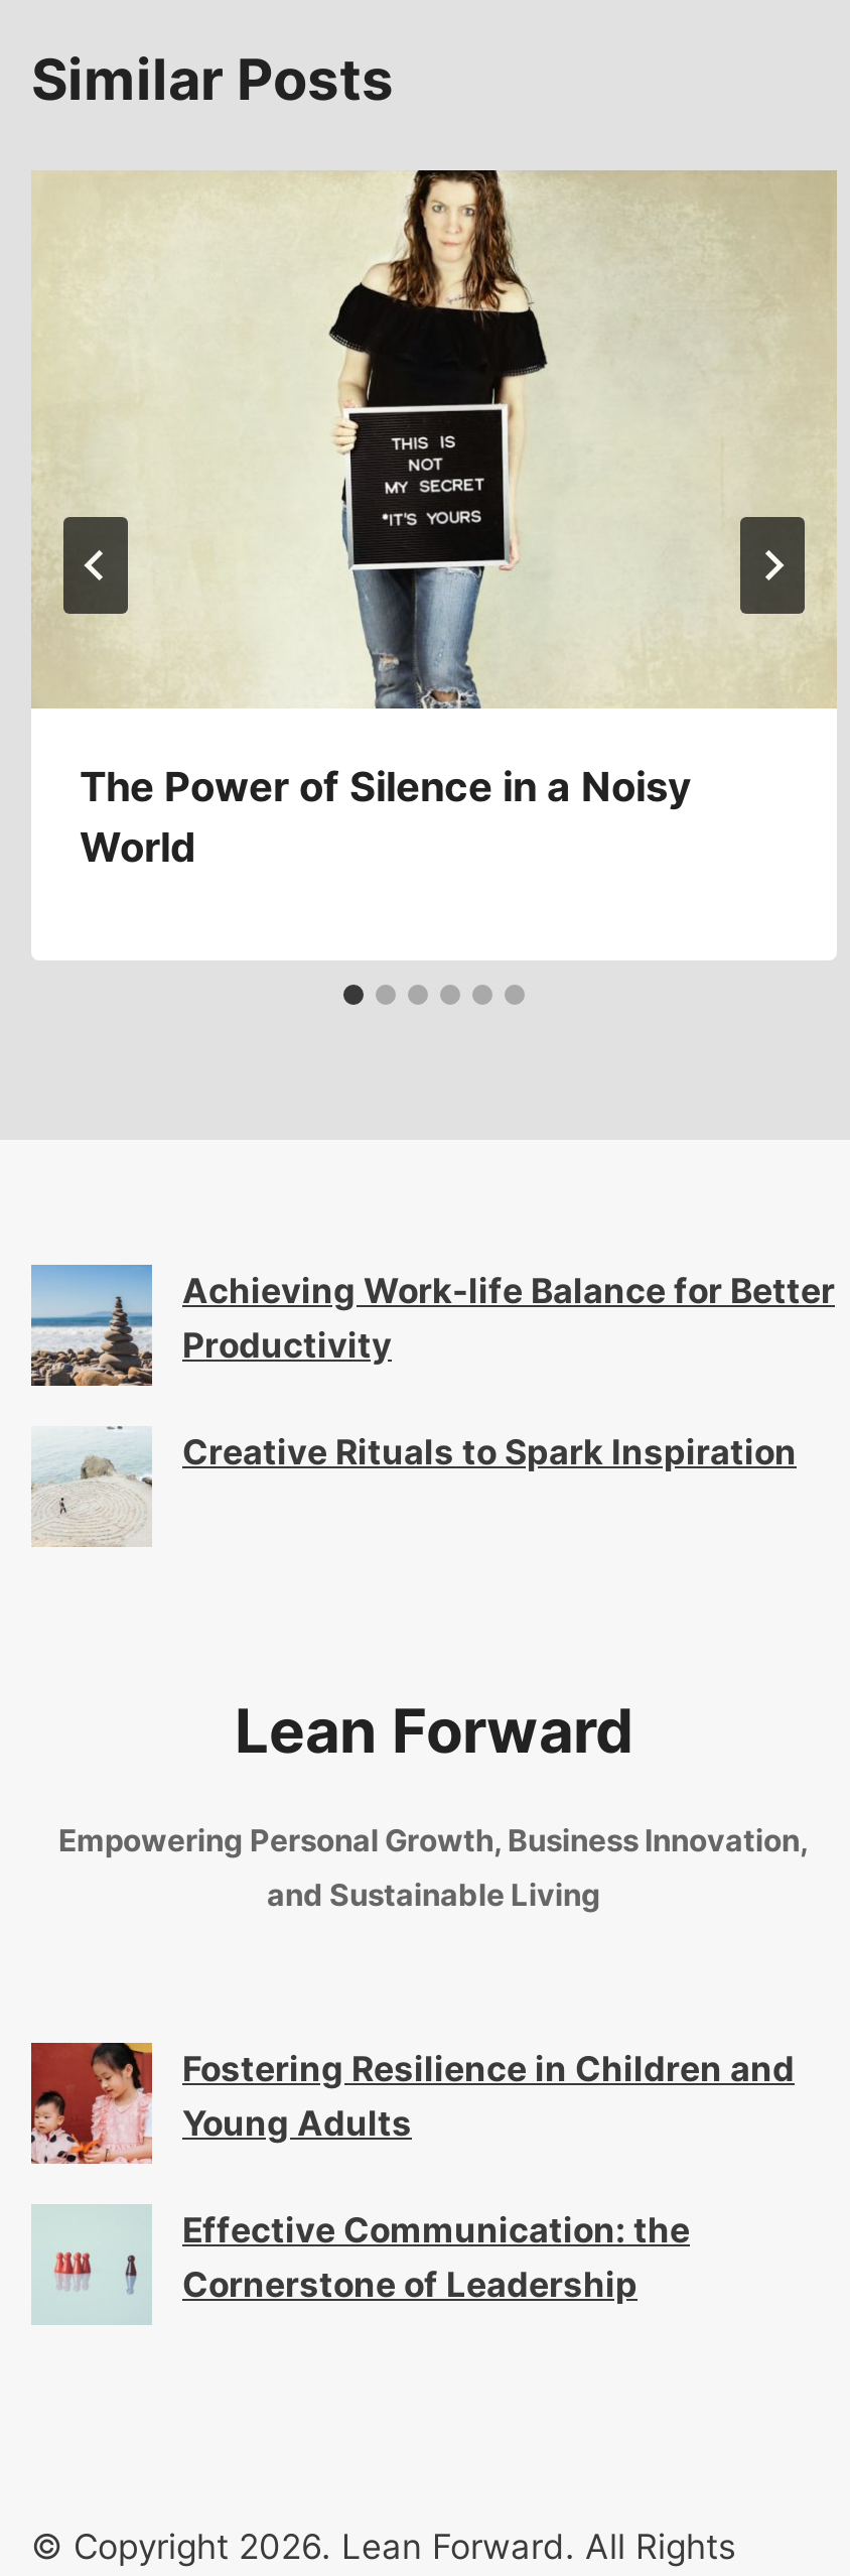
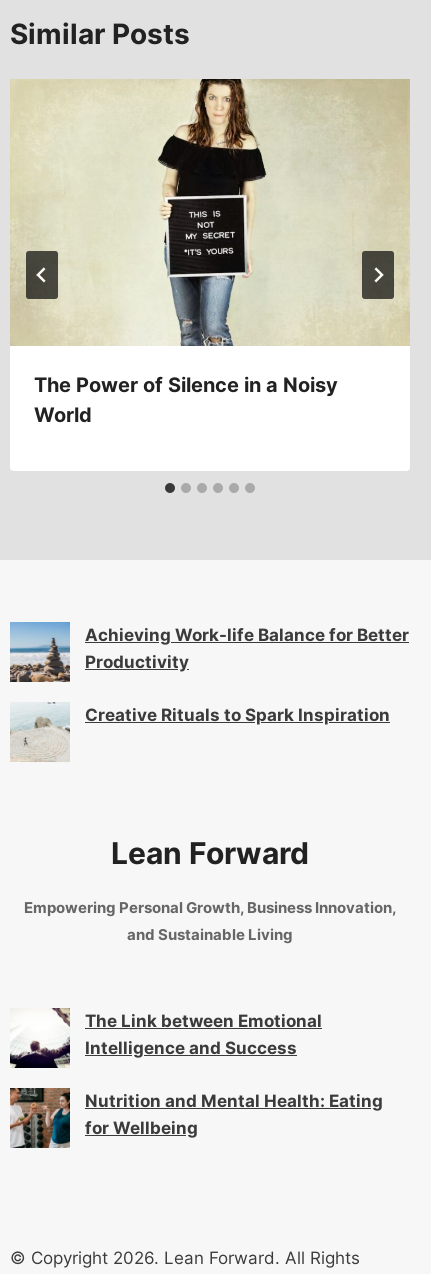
- [image]
- Fostering Resilience in Children and
- Young Adults
+ [image]
+ The Link between Emotional
+ Intelligence and Success

- [image]
- Effective Communication: the
- Cornerstone of Leadership
+ [image]
+ Nutrition and Mental Health: Eating
+ for Wellbeing
